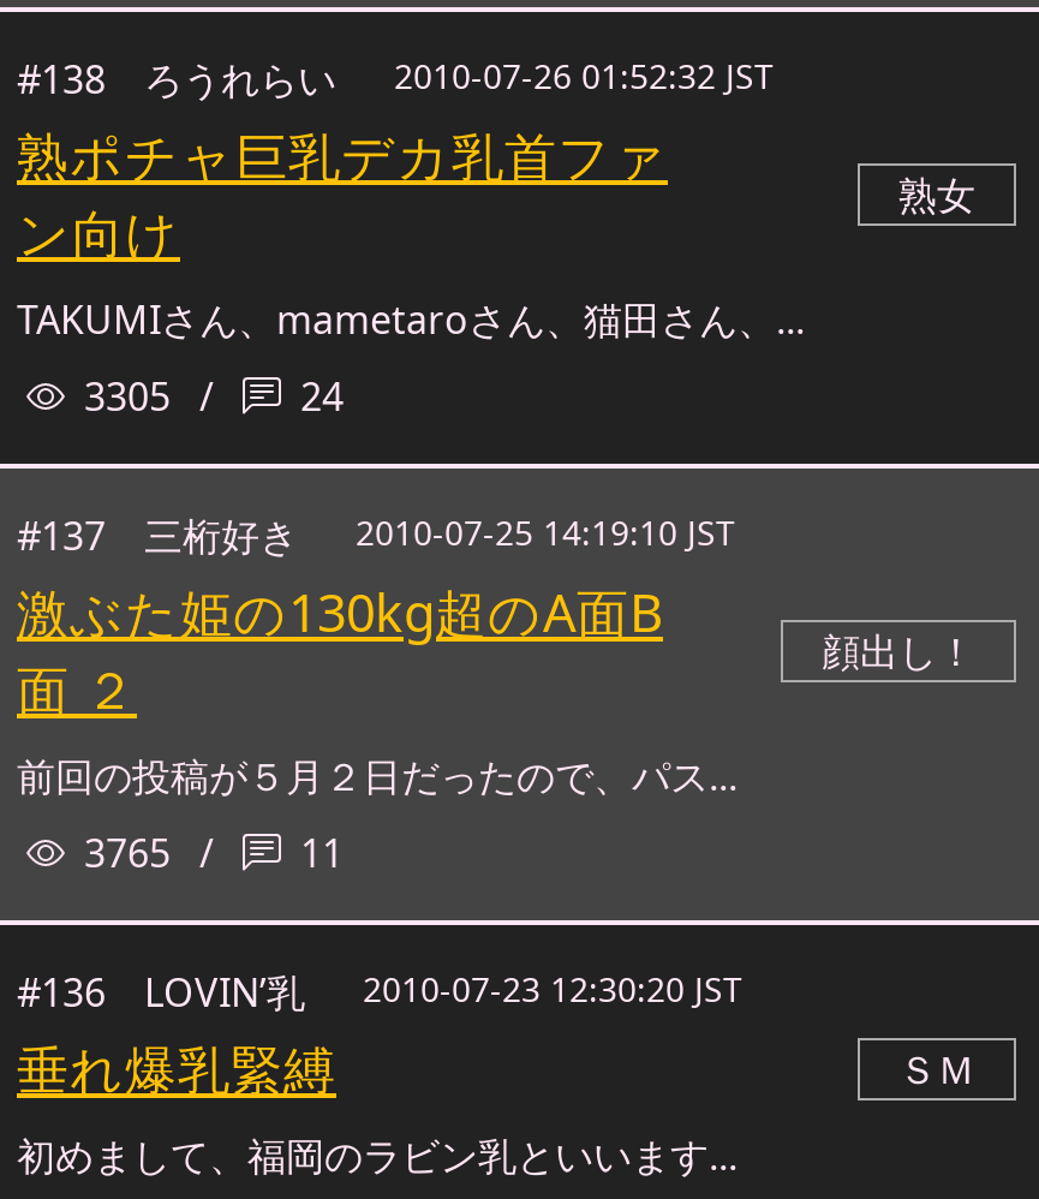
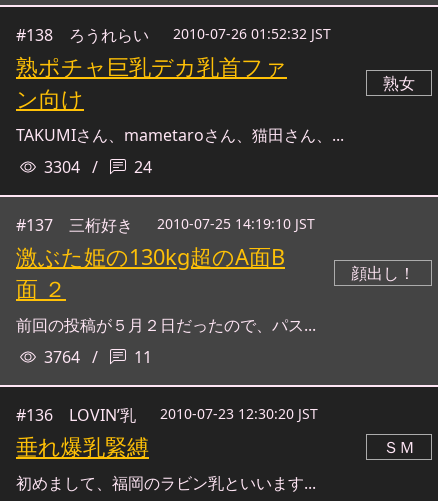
- 3305 / 24
+ 3304 / 24

- 3765 / 11
+ 3764 / 11
